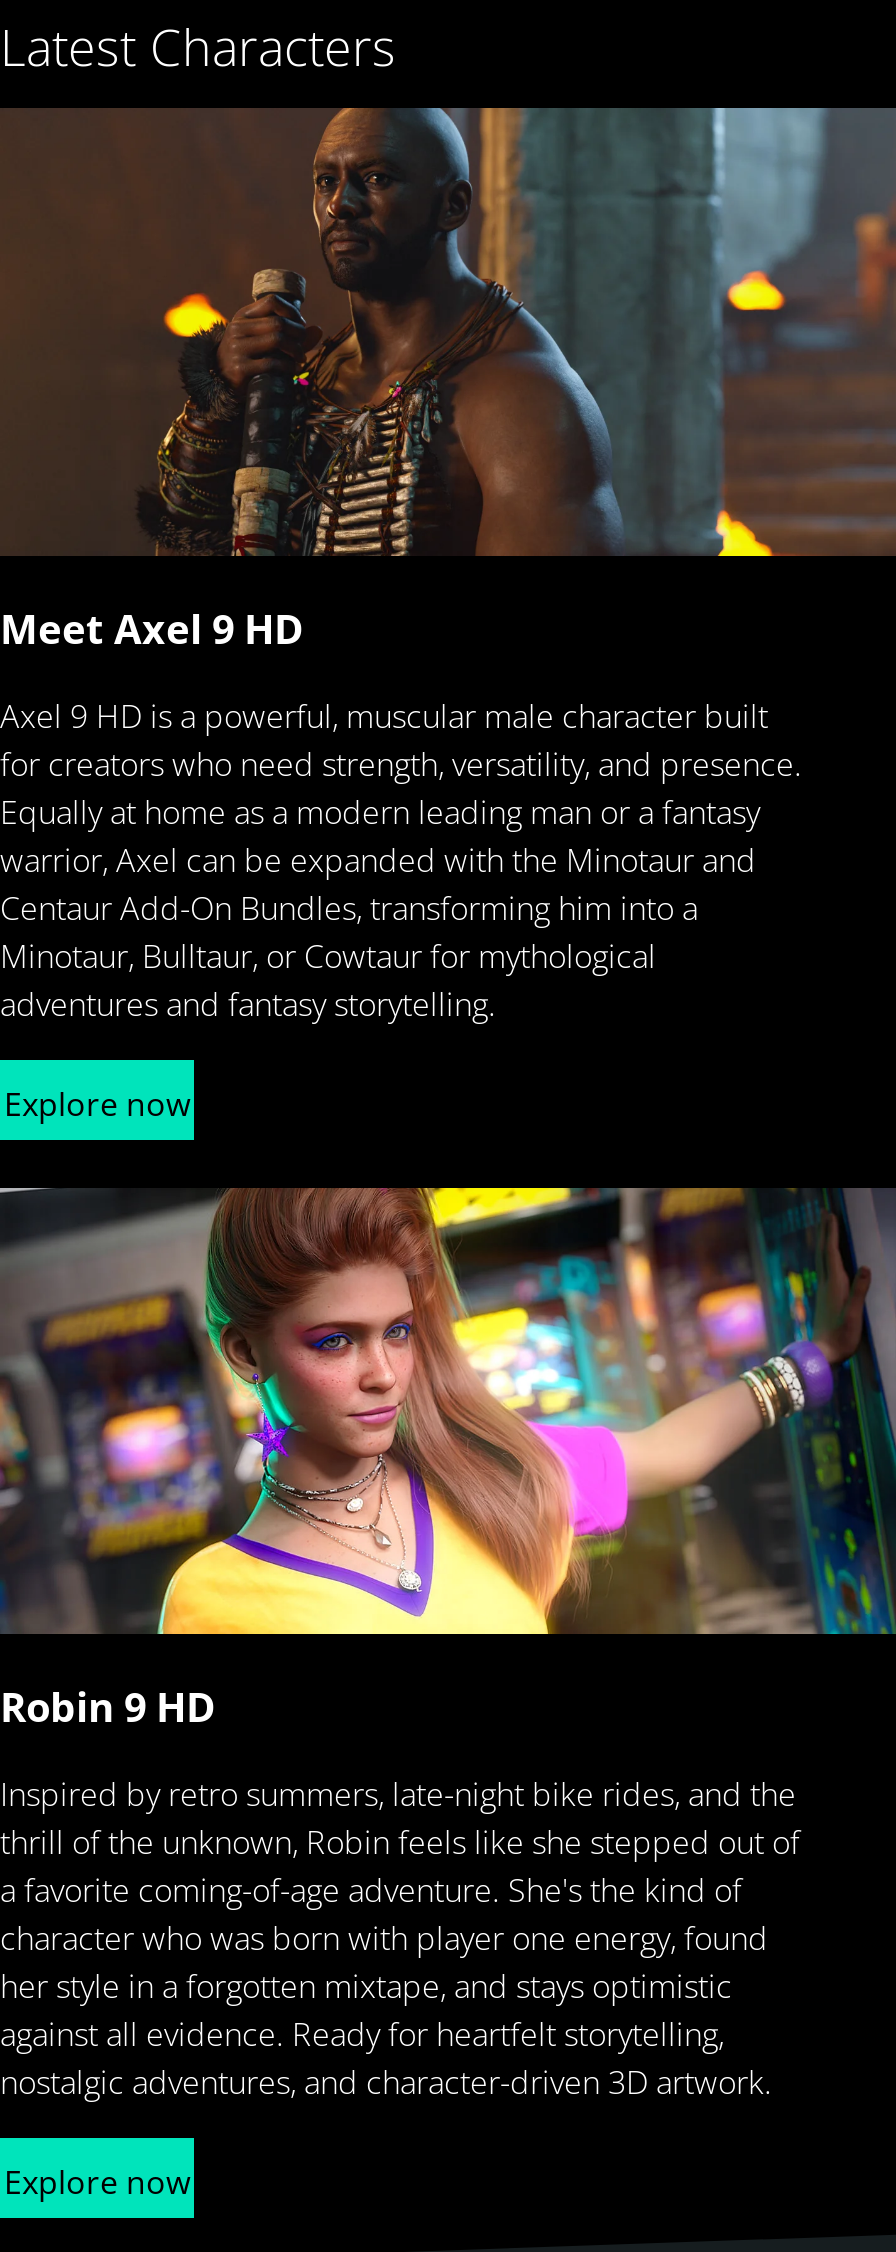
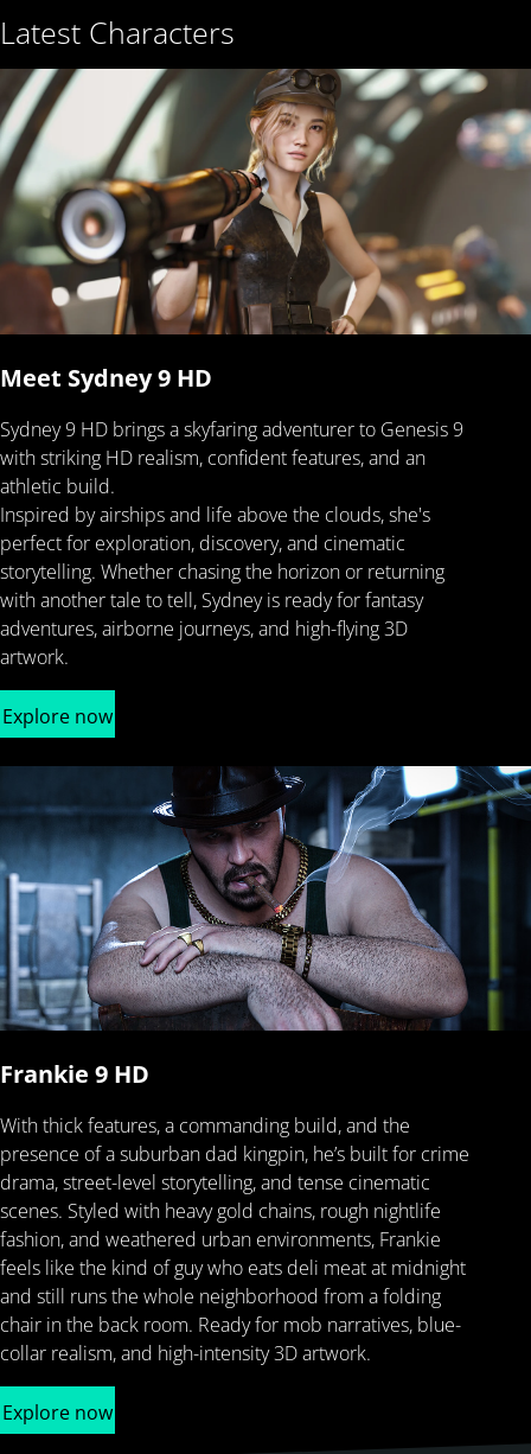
- [image]
- Meet Axel 9 HD
+ [image]
+ Meet Sydney 9 HD

- Axel 9 HD is a powerful, muscular male character built
- for creators who need strength, versatility, and presence.
- Equally at home as a modern leading man or a fantasy
- warrior, Axel can be expanded with the Minotaur and
- Centaur Add-On Bundles, transforming him into a
- Minotaur, Bulltaur, or Cowtaur for mythological
- adventures and fantasy storytelling.
+ Sydney 9 HD brings a skyfaring adventurer to Genesis 9
+ with striking HD realism, confident features, and an
+ athletic build.
+ Inspired by airships and life above the clouds, she's
+ perfect for exploration, discovery, and cinematic
+ storytelling. Whether chasing the horizon or returning
+ with another tale to tell, Sydney is ready for fantasy
+ adventures, airborne journeys, and high-flying 3D
+ artwork.

- [image]
- Robin 9 HD
+ [image]
+ Frankie 9 HD

- Inspired by retro summers, late-night bike rides, and the
- thrill of the unknown, Robin feels like she stepped out of
- a favorite coming-of-age adventure. She's the kind of
- character who was born with player one energy, found
- her style in a forgotten mixtape, and stays optimistic
- against all evidence. Ready for heartfelt storytelling,
- nostalgic adventures, and character-driven 3D artwork.
+ With thick features, a commanding build, and the
+ presence of a suburban dad kingpin, he’s built for crime
+ drama, street-level storytelling, and tense cinematic
+ scenes. Styled with heavy gold chains, rough nightlife
+ fashion, and weathered urban environments, Frankie
+ feels like the kind of guy who eats deli meat at midnight
+ and still runs the whole neighborhood from a folding
+ chair in the back room. Ready for mob narratives, blue-
+ collar realism, and high-intensity 3D artwork.
